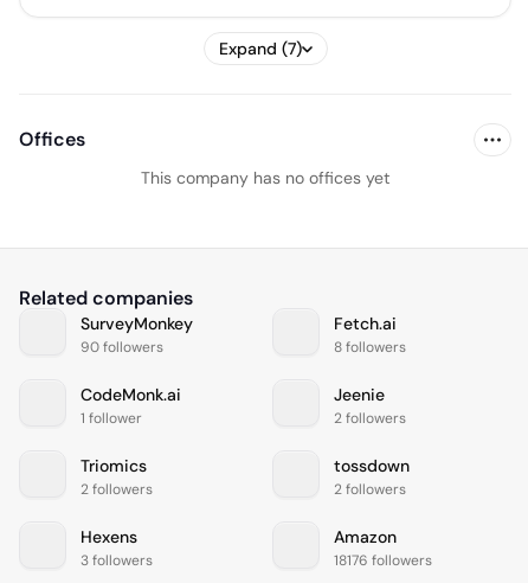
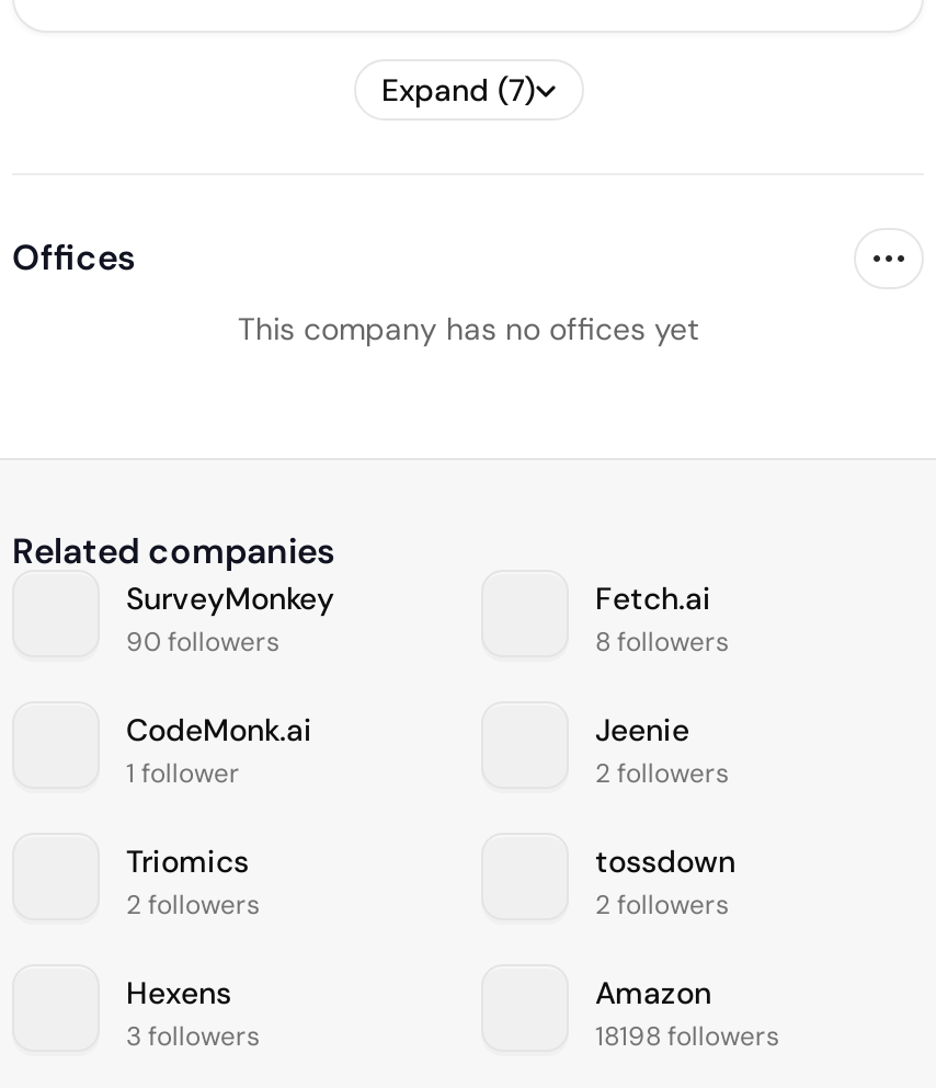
- 18176 followers
+ 18198 followers
